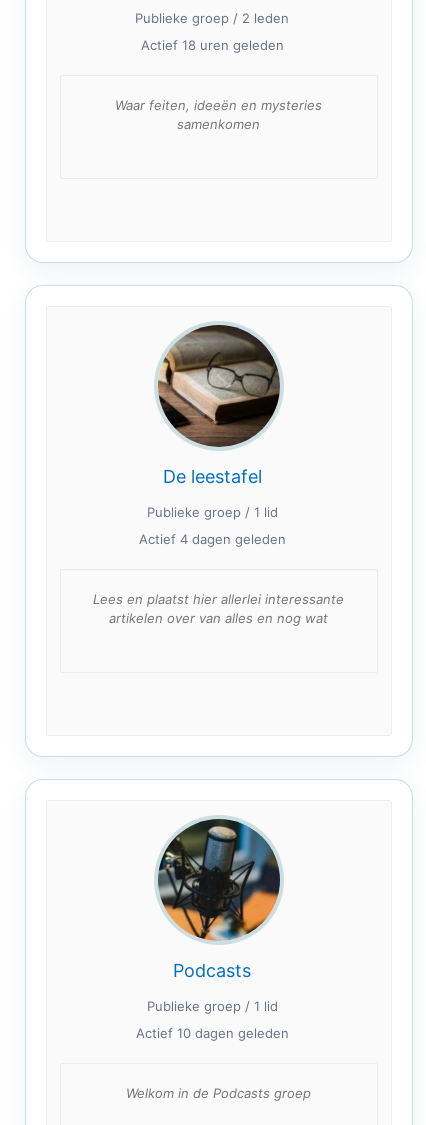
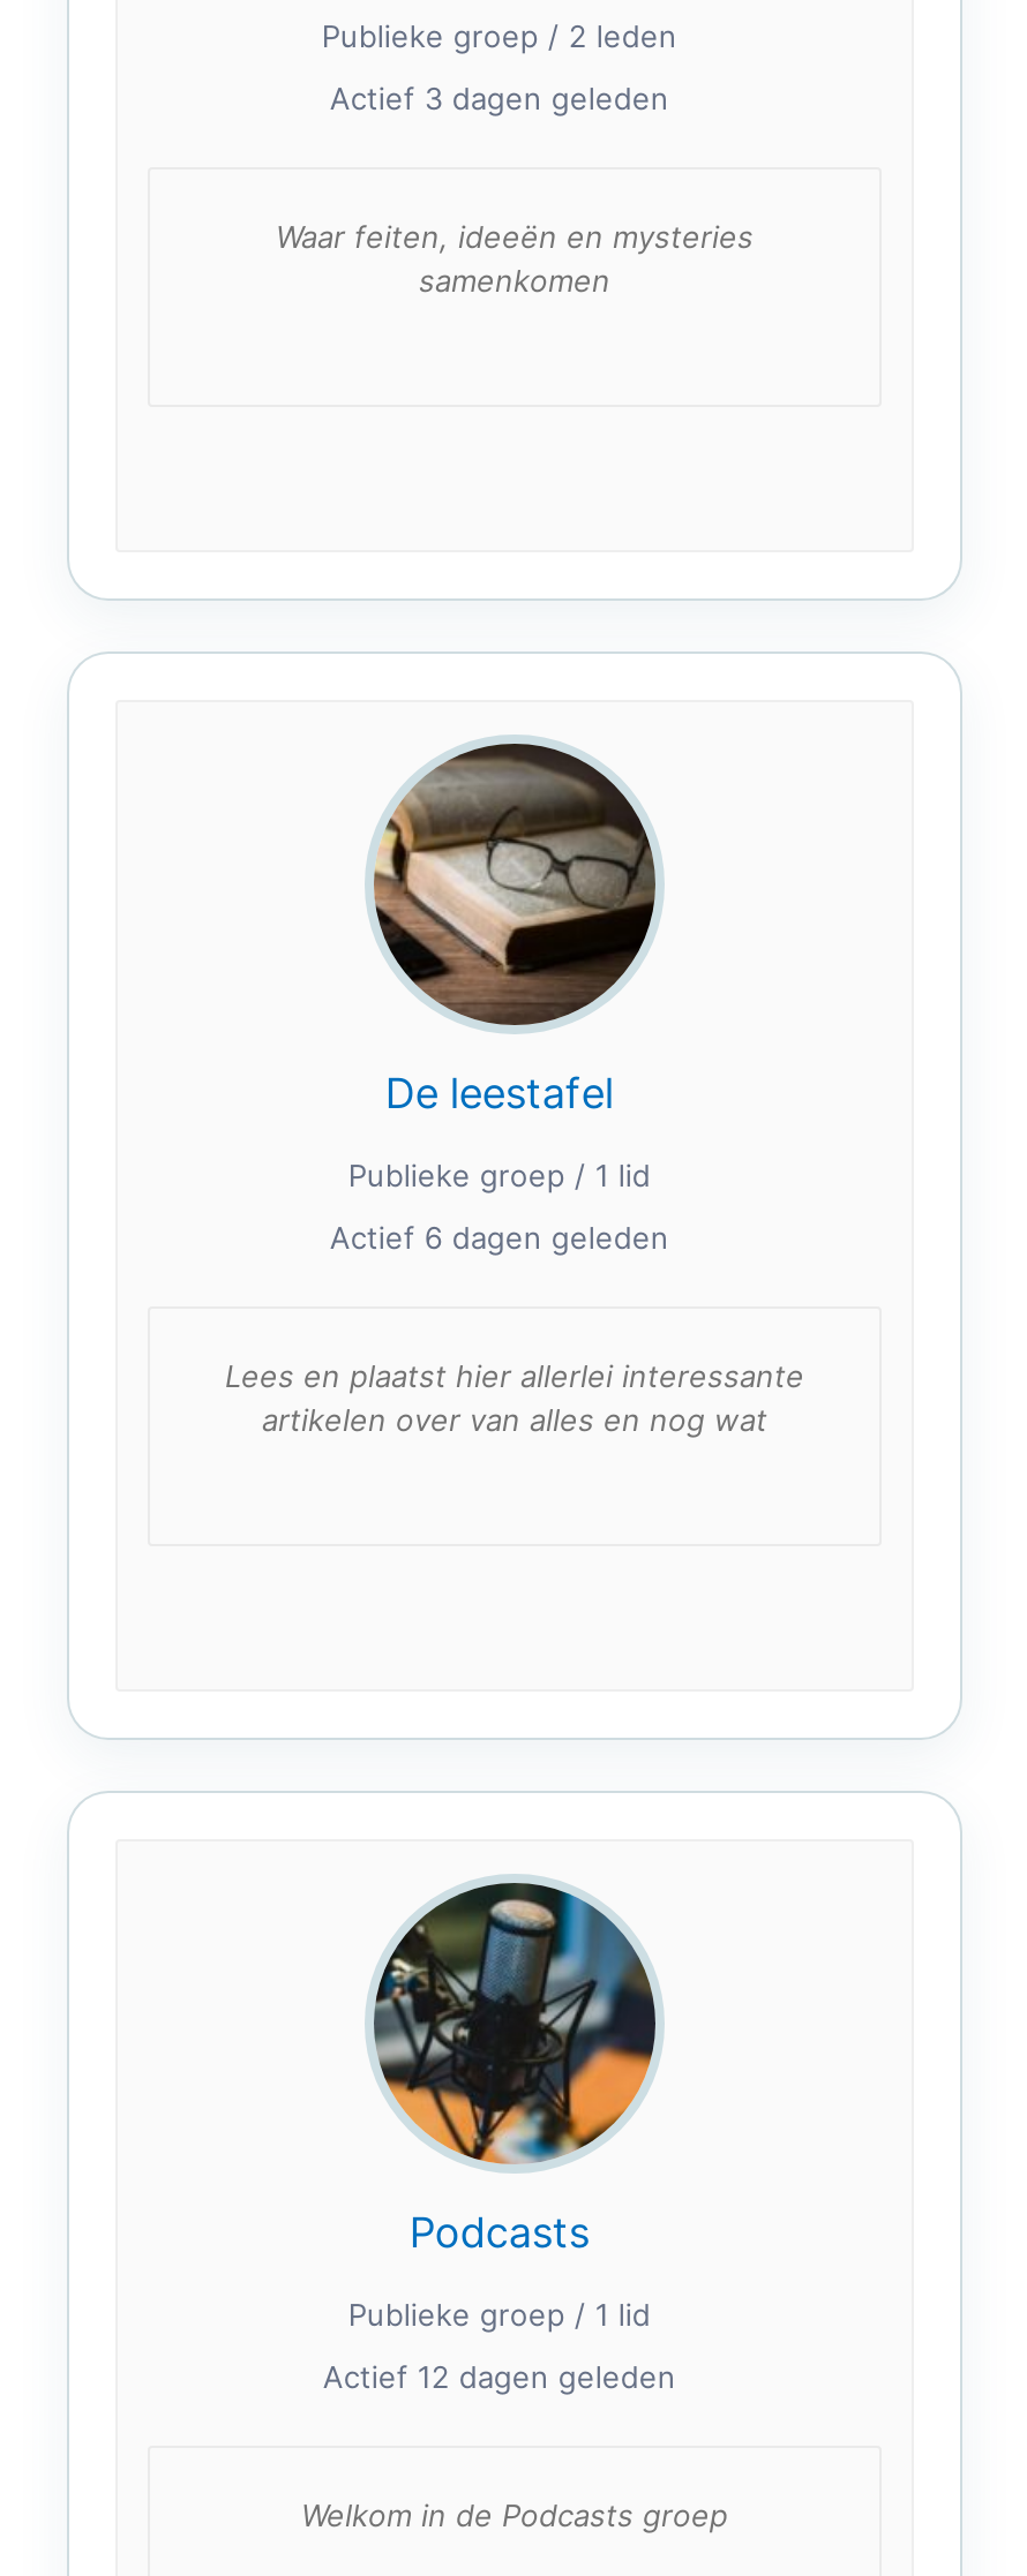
- Actief 18 uren geleden
+ Actief 3 dagen geleden

- Actief 4 dagen geleden
+ Actief 6 dagen geleden

- Actief 10 dagen geleden
+ Actief 12 dagen geleden
